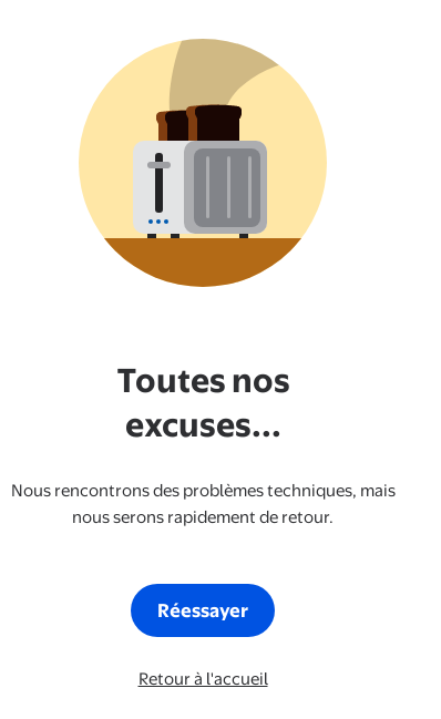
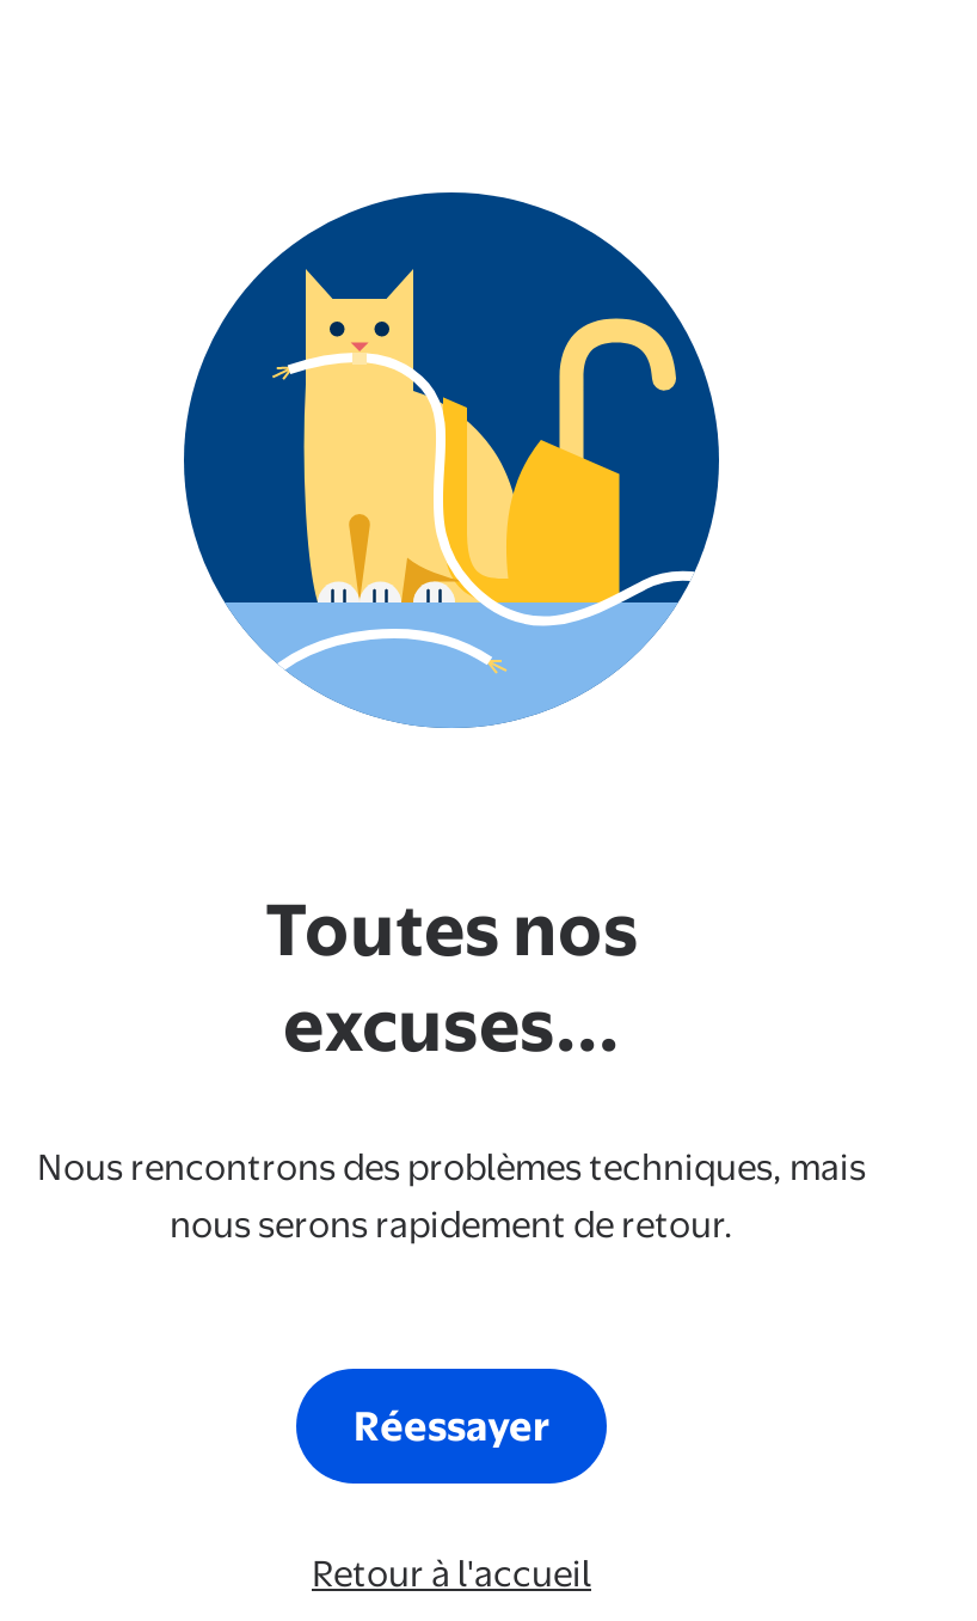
- [image]
+ [image]
